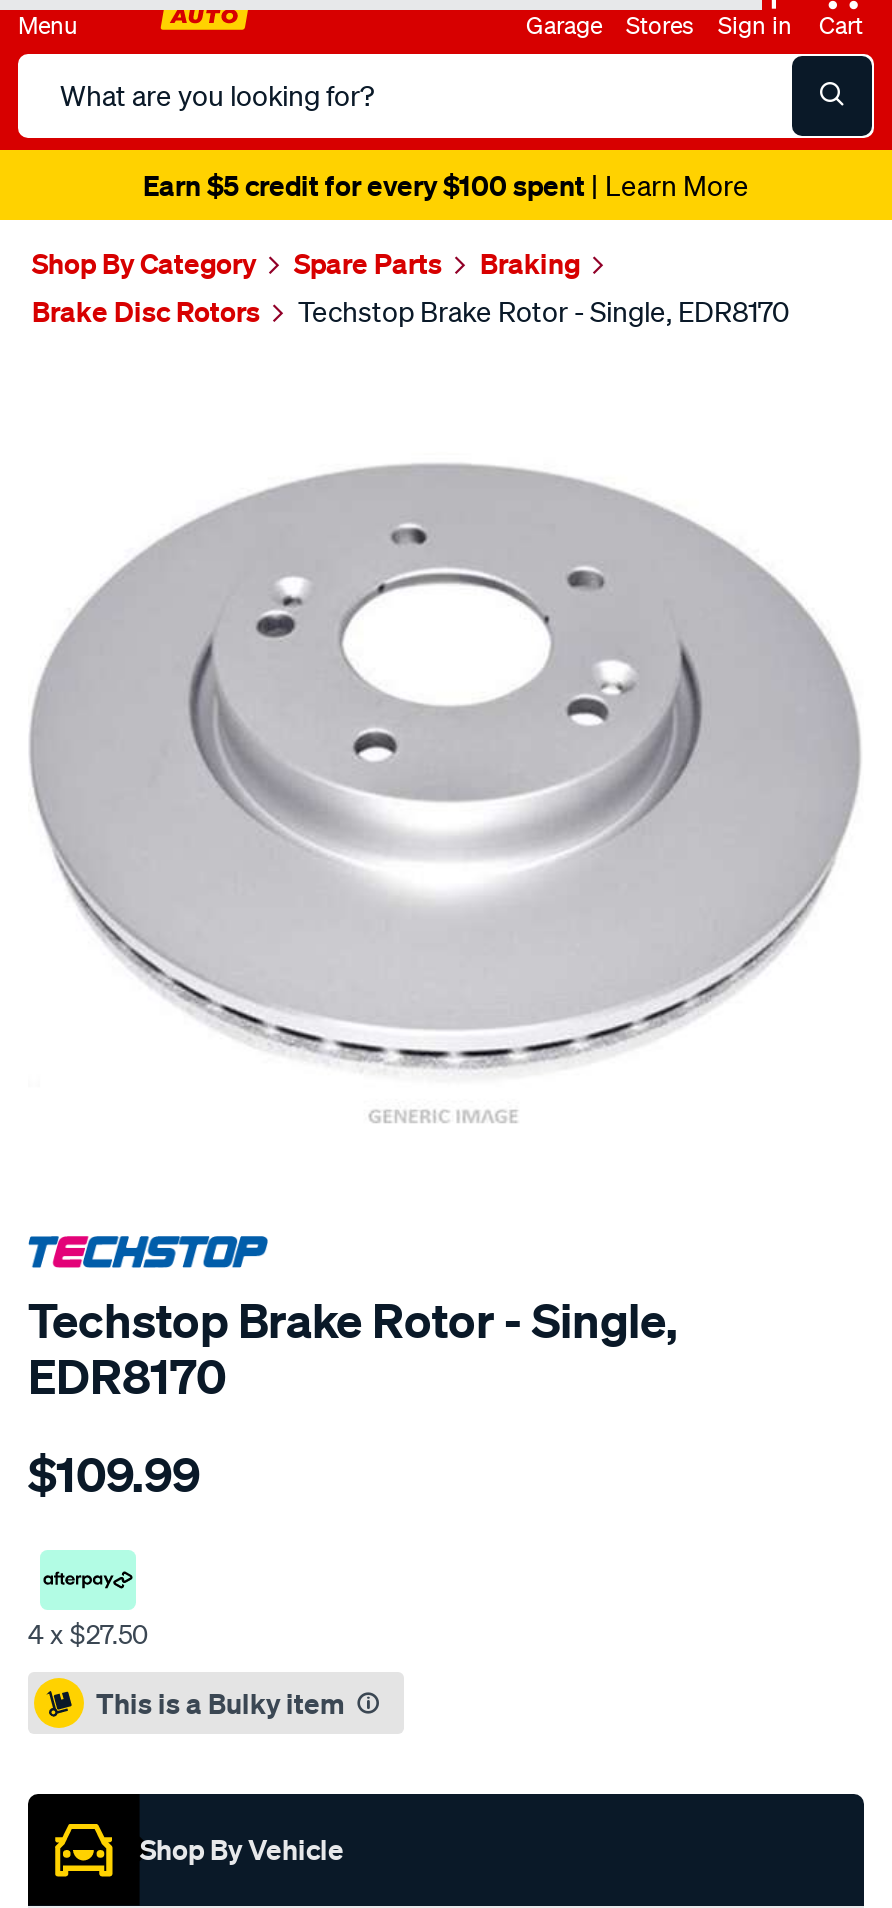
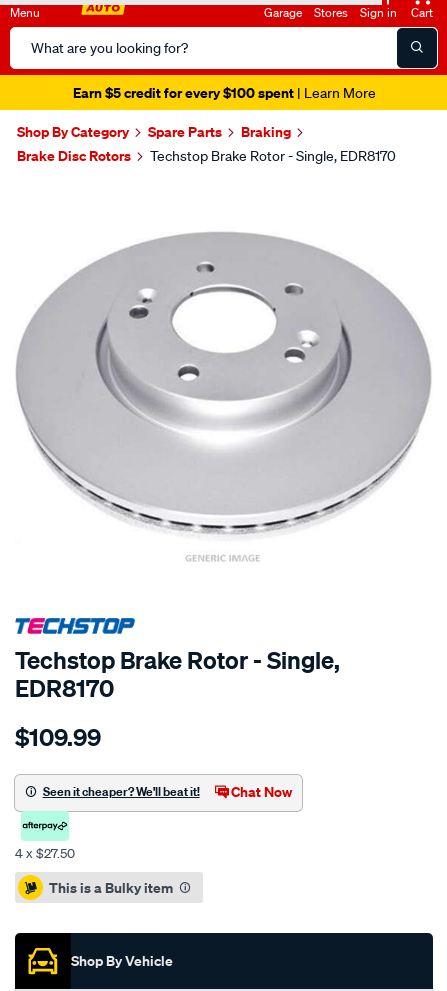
+ Seen it cheaper? We'll beat it!
+ Chat Now
